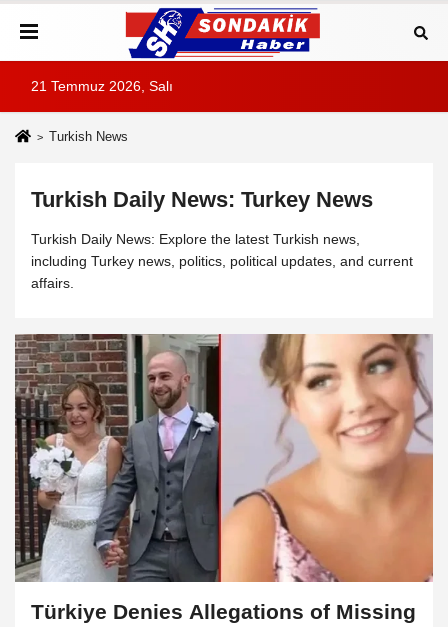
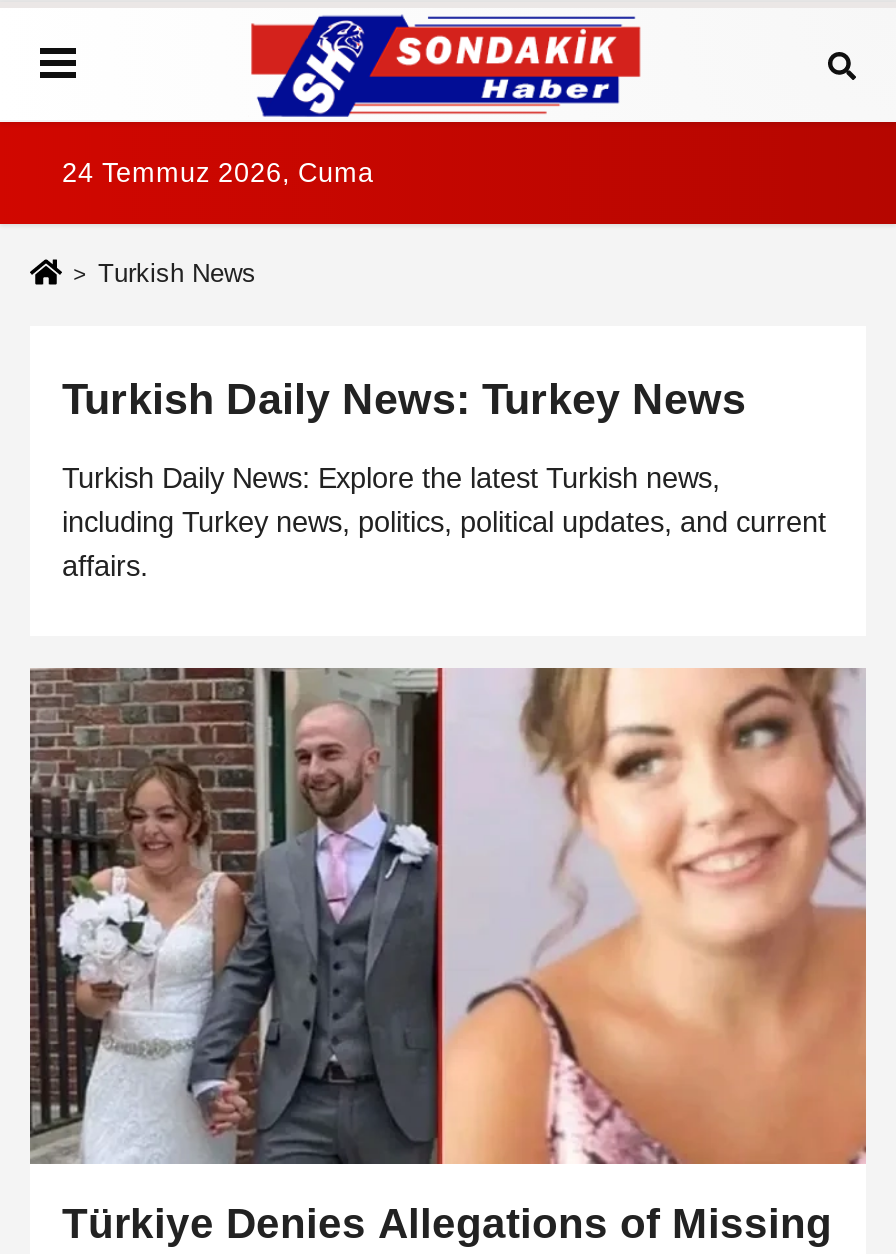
- 21 Temmuz 2026, Salı
+ 24 Temmuz 2026, Cuma
